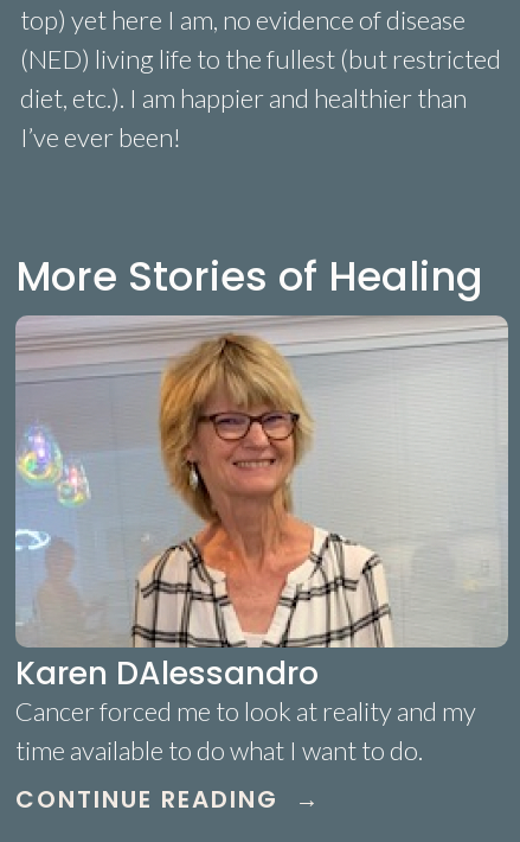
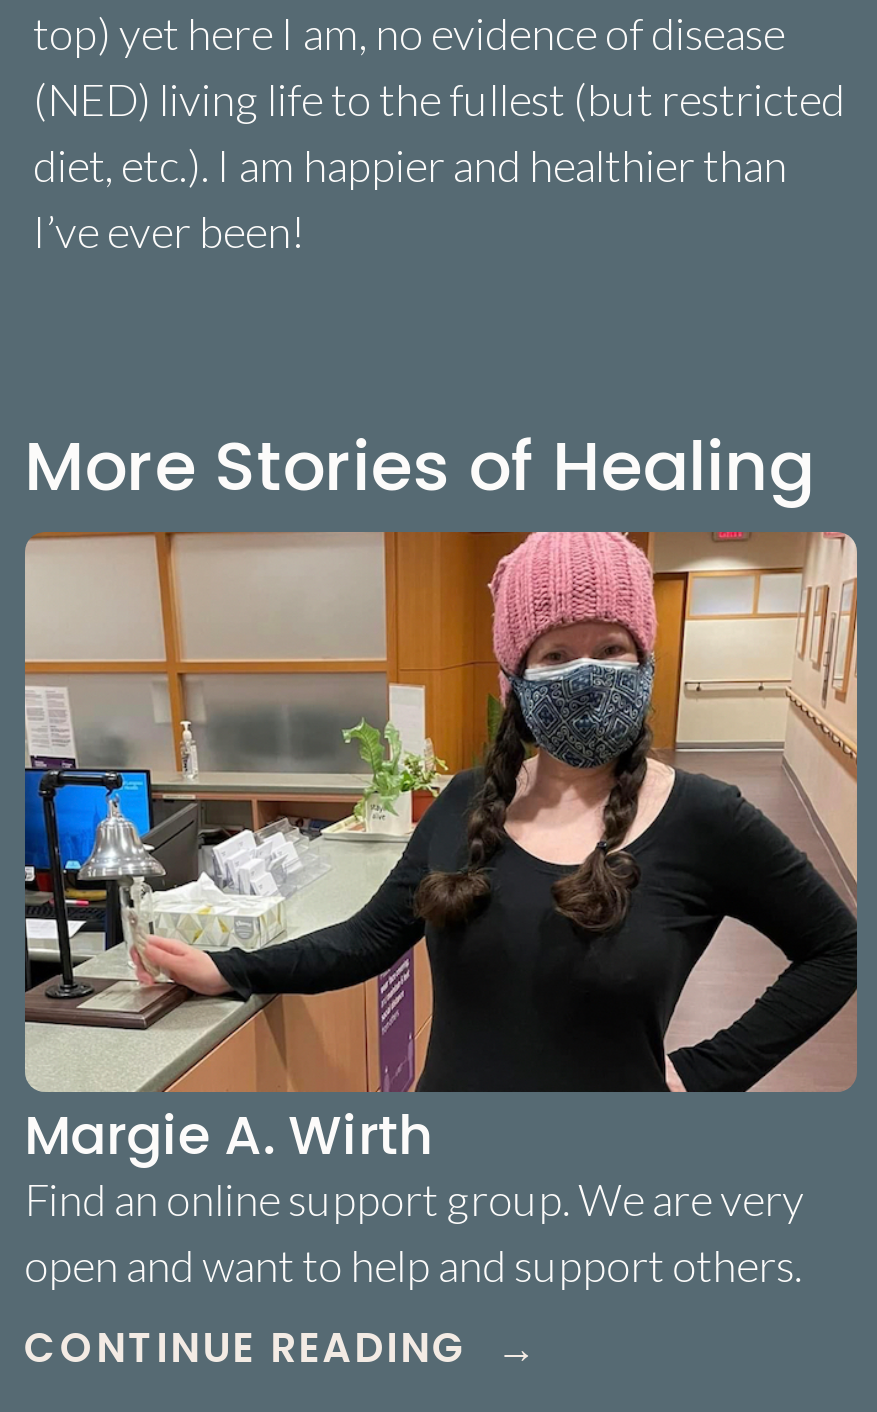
- [image]
- Karen DAlessandro
- Cancer forced me to look at reality and my
- time available to do what I want to do.
+ [image]
+ Margie A. Wirth
+ Find an online support group. We are very
+ open and want to help and support others.
